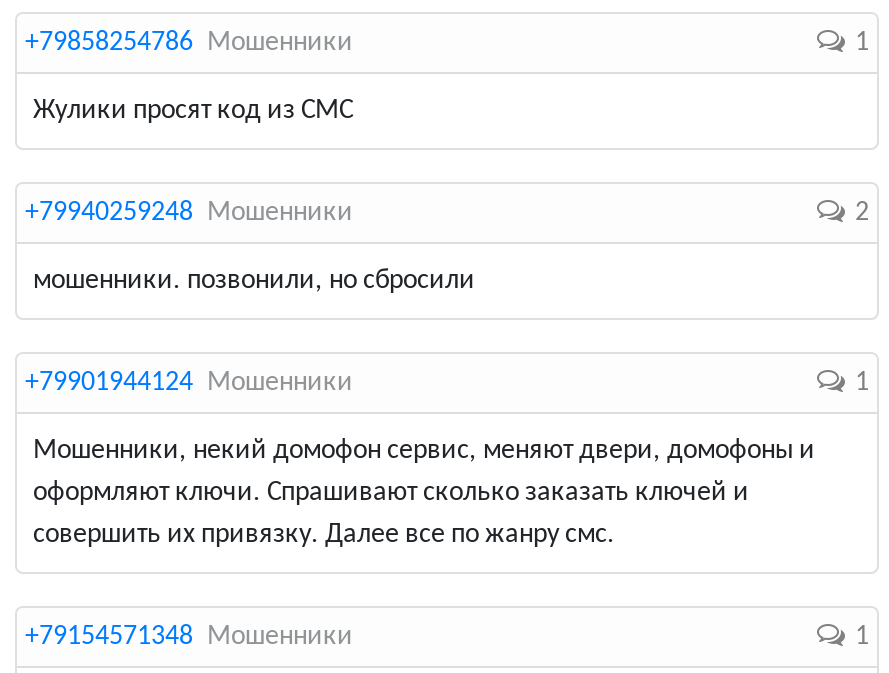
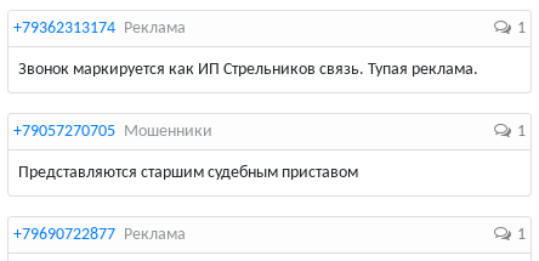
- +79858254786 Мошенники
+ +79362313174 Реклама

- Жулики просят код из СМС
- +79940259248 Мошенники
- 2
- мошенники. позвонили, но сбросили
- +79901944124 Мошенники
+ Звонок маркируется как ИП Стрельников связь. Тупая реклама.
+ +79057270705 Мошенники

- Мошенники, некий домофон сервис, меняют двери, домофоны и
- оформляют ключи. Спрашивают сколько заказать ключей и
- совершить их привязку. Далее все по жанру смс.
+ Представляются старшим судебным приставом

- +79154571348 Мошенники
+ +79690722877 Реклама
